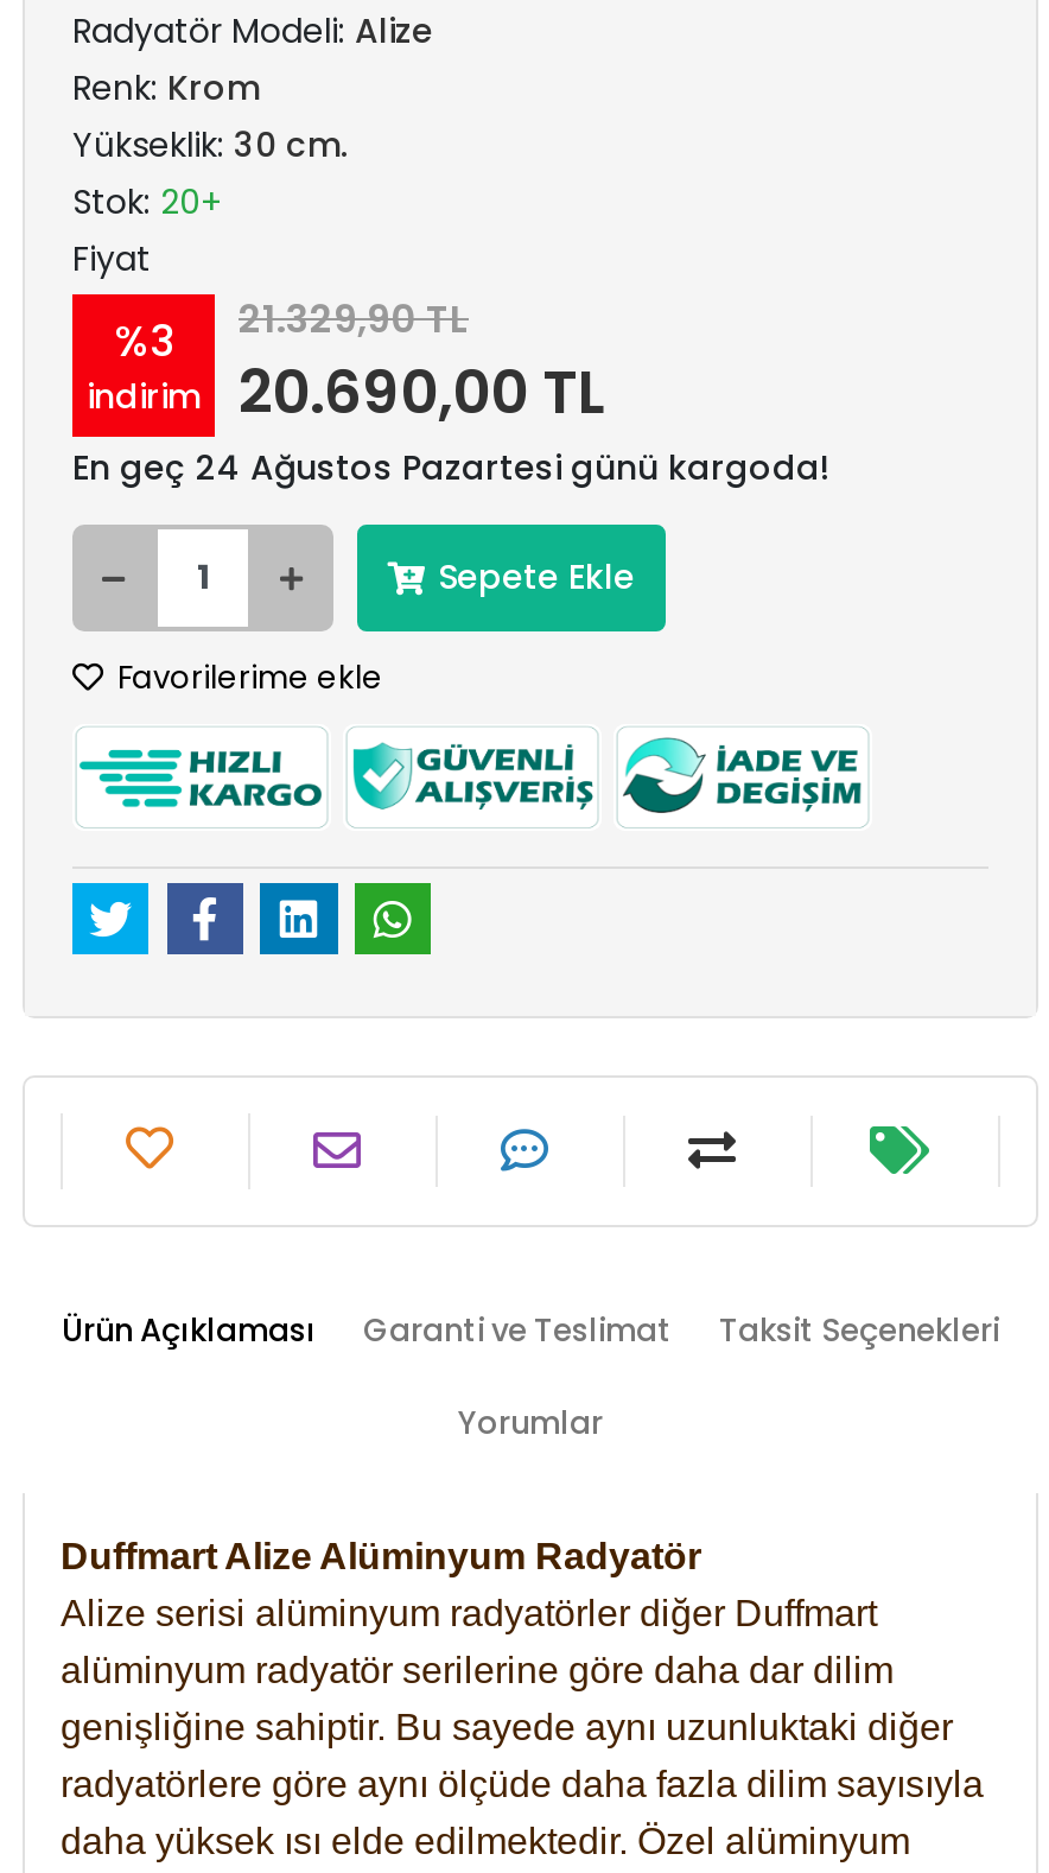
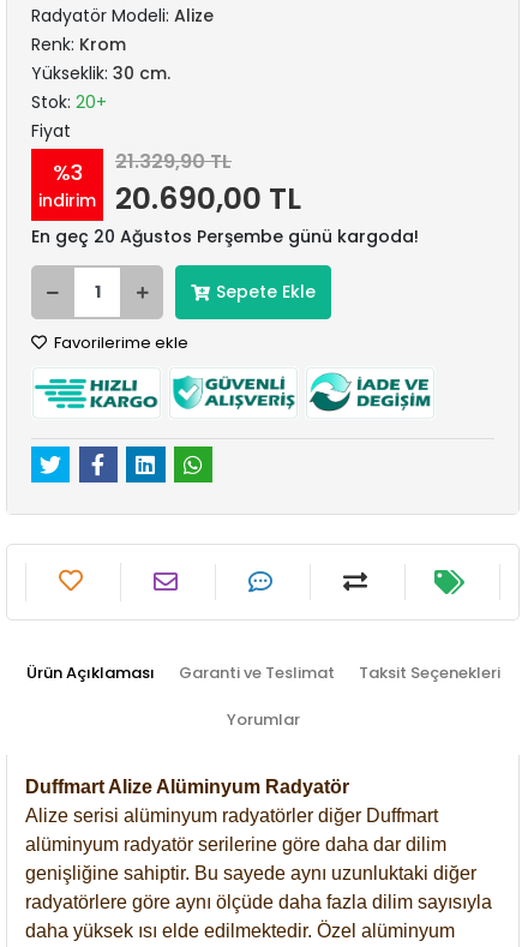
- En geç 24 Ağustos Pazartesi günü kargoda!
+ En geç 20 Ağustos Perşembe günü kargoda!
